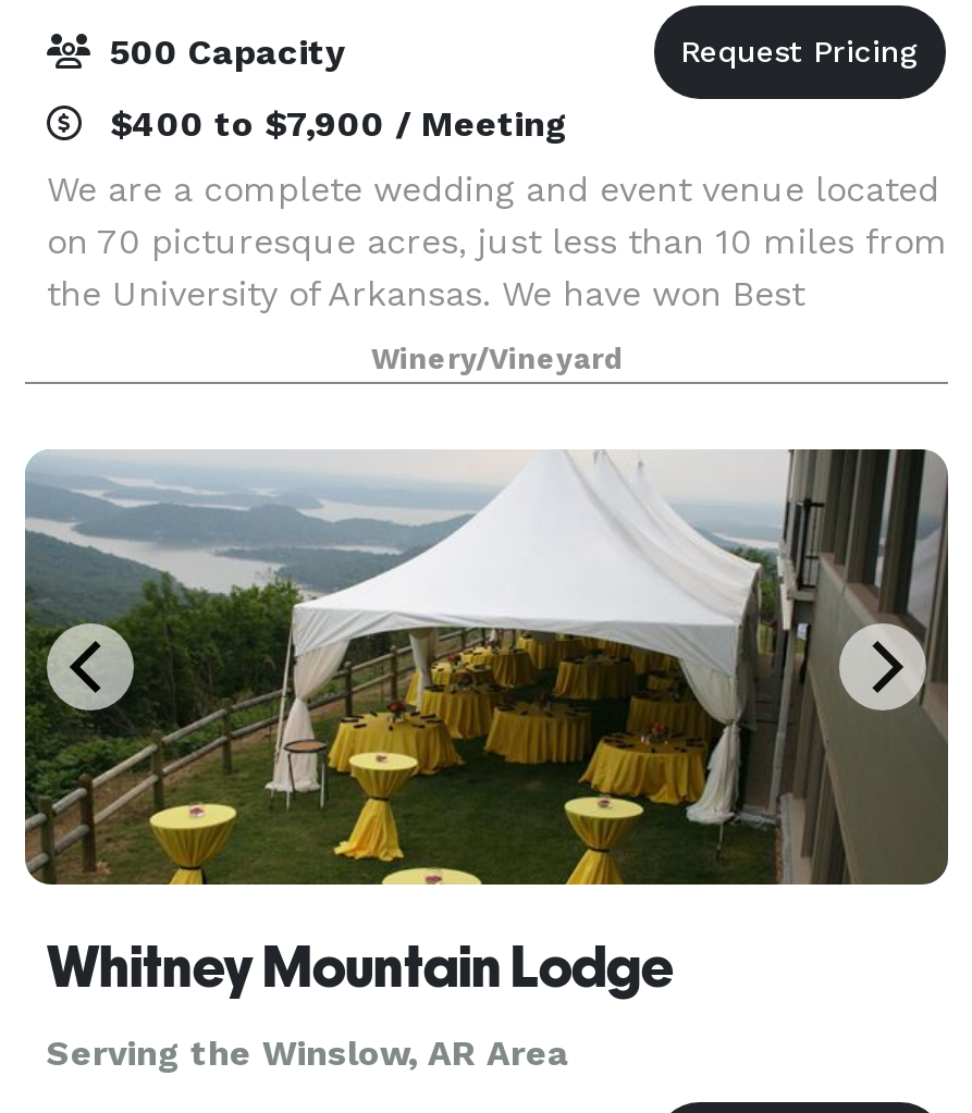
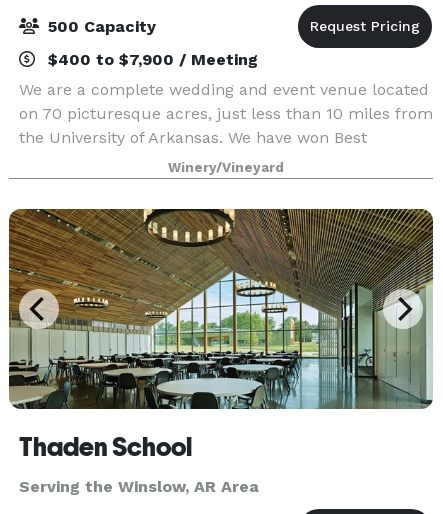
- [image]
- Whitney Mountain Lodge
+ [image]
+ Thaden School
